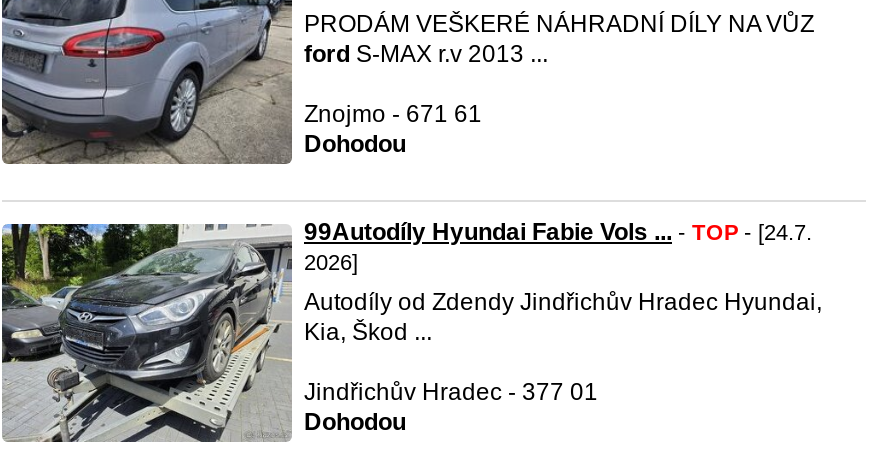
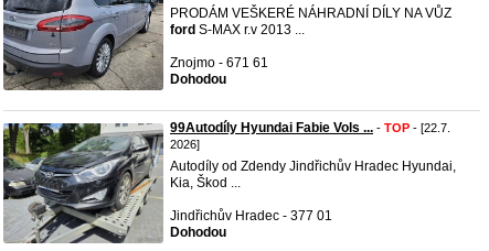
- 99Autodíly Hyundai Fabie Vols ... - TOP - [24.7.
+ 99Autodíly Hyundai Fabie Vols ... - TOP - [22.7.
